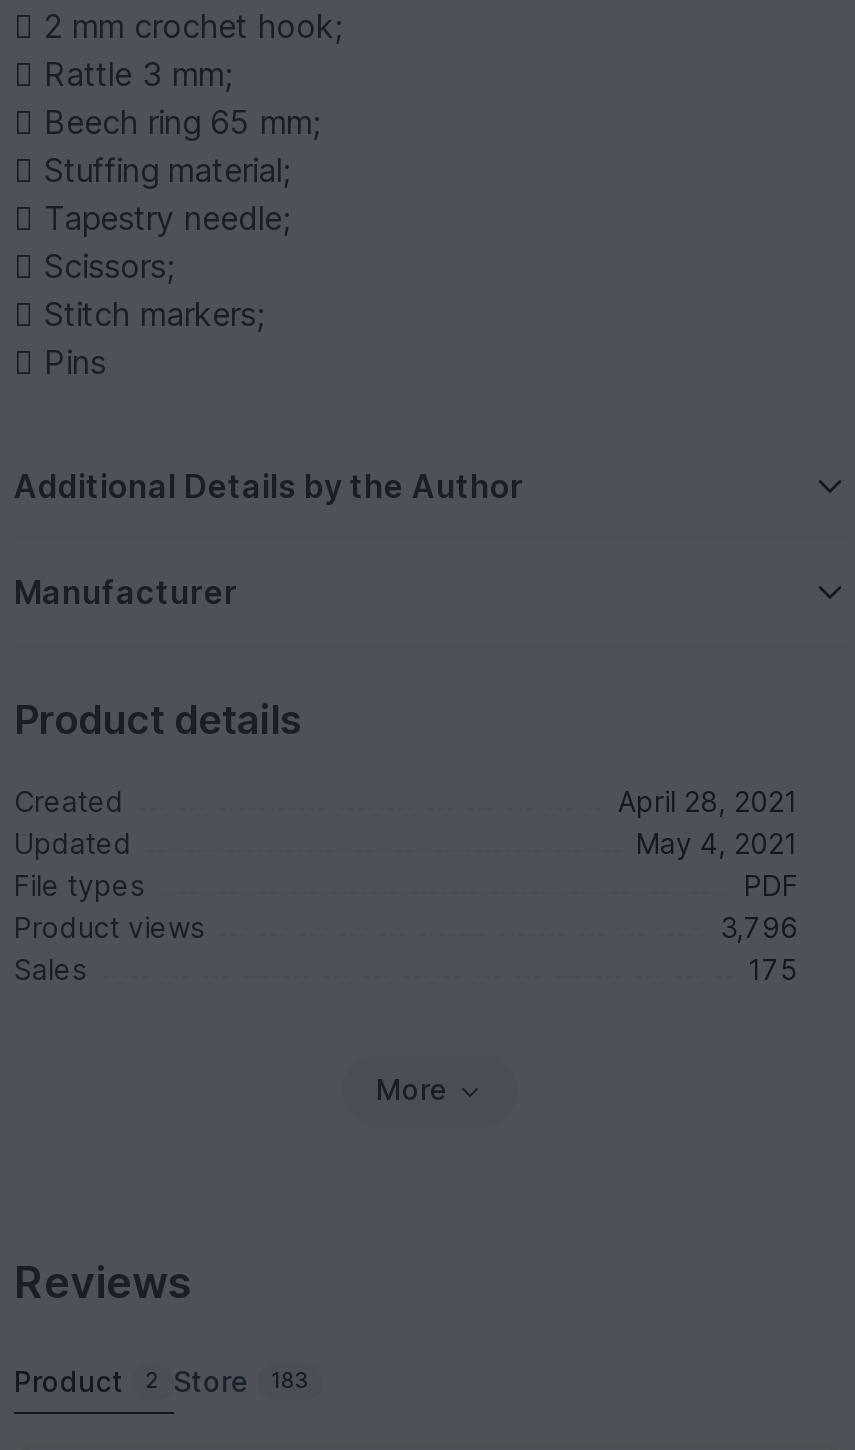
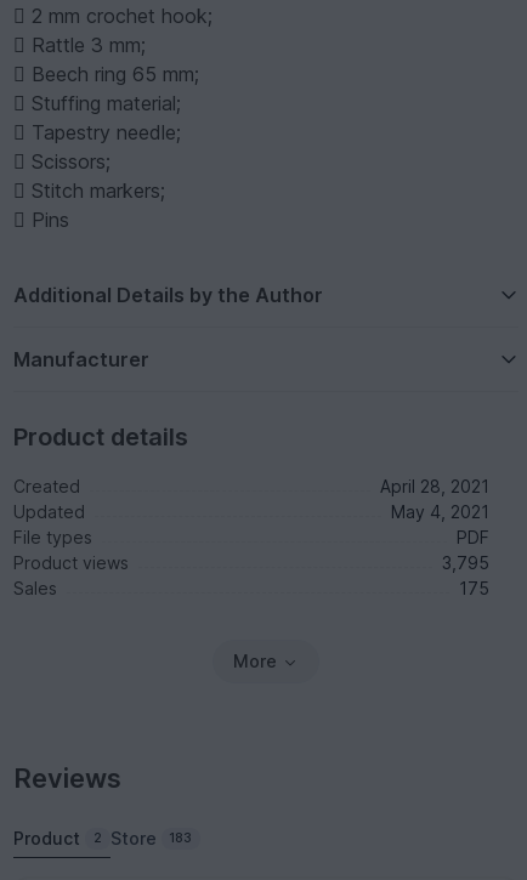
- 3,796
+ 3,795
